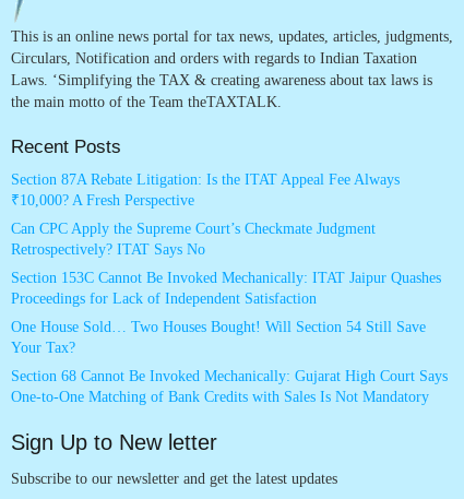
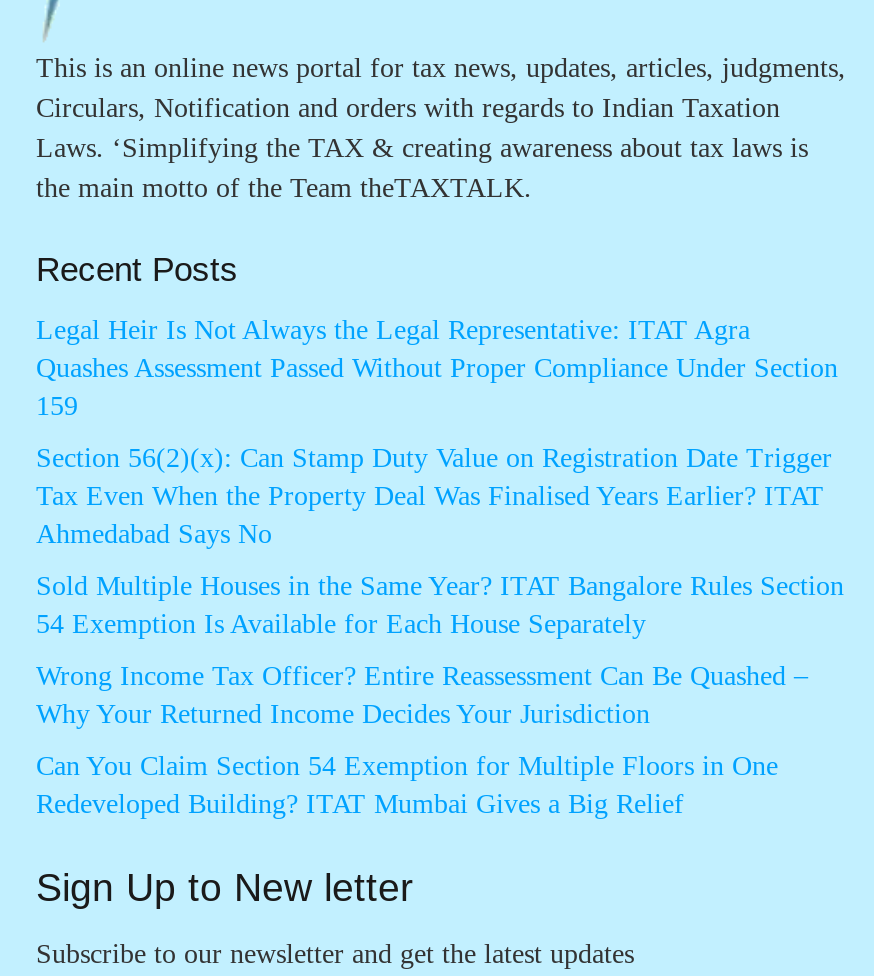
- Section 87A Rebate Litigation: Is the ITAT Appeal Fee Always
- ₹10,000? A Fresh Perspective
+ Legal Heir Is Not Always the Legal Representative: ITAT Agra
+ Quashes Assessment Passed Without Proper Compliance Under Section
+ 159

- Can CPC Apply the Supreme Court’s Checkmate Judgment
- Retrospectively? ITAT Says No
+ Section 56(2)(x): Can Stamp Duty Value on Registration Date Trigger
+ Tax Even When the Property Deal Was Finalised Years Earlier? ITAT
+ Ahmedabad Says No

- Section 153C Cannot Be Invoked Mechanically: ITAT Jaipur Quashes
- Proceedings for Lack of Independent Satisfaction
+ Sold Multiple Houses in the Same Year? ITAT Bangalore Rules Section
+ 54 Exemption Is Available for Each House Separately

- One House Sold… Two Houses Bought! Will Section 54 Still Save
- Your Tax?
+ Wrong Income Tax Officer? Entire Reassessment Can Be Quashed –
+ Why Your Returned Income Decides Your Jurisdiction

- Section 68 Cannot Be Invoked Mechanically: Gujarat High Court Says
- One-to-One Matching of Bank Credits with Sales Is Not Mandatory
+ Can You Claim Section 54 Exemption for Multiple Floors in One
+ Redeveloped Building? ITAT Mumbai Gives a Big Relief
